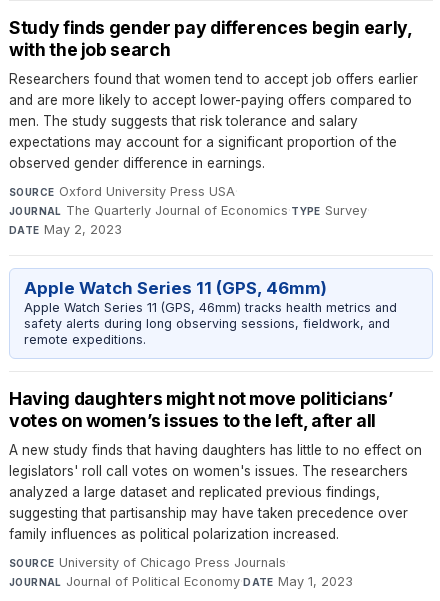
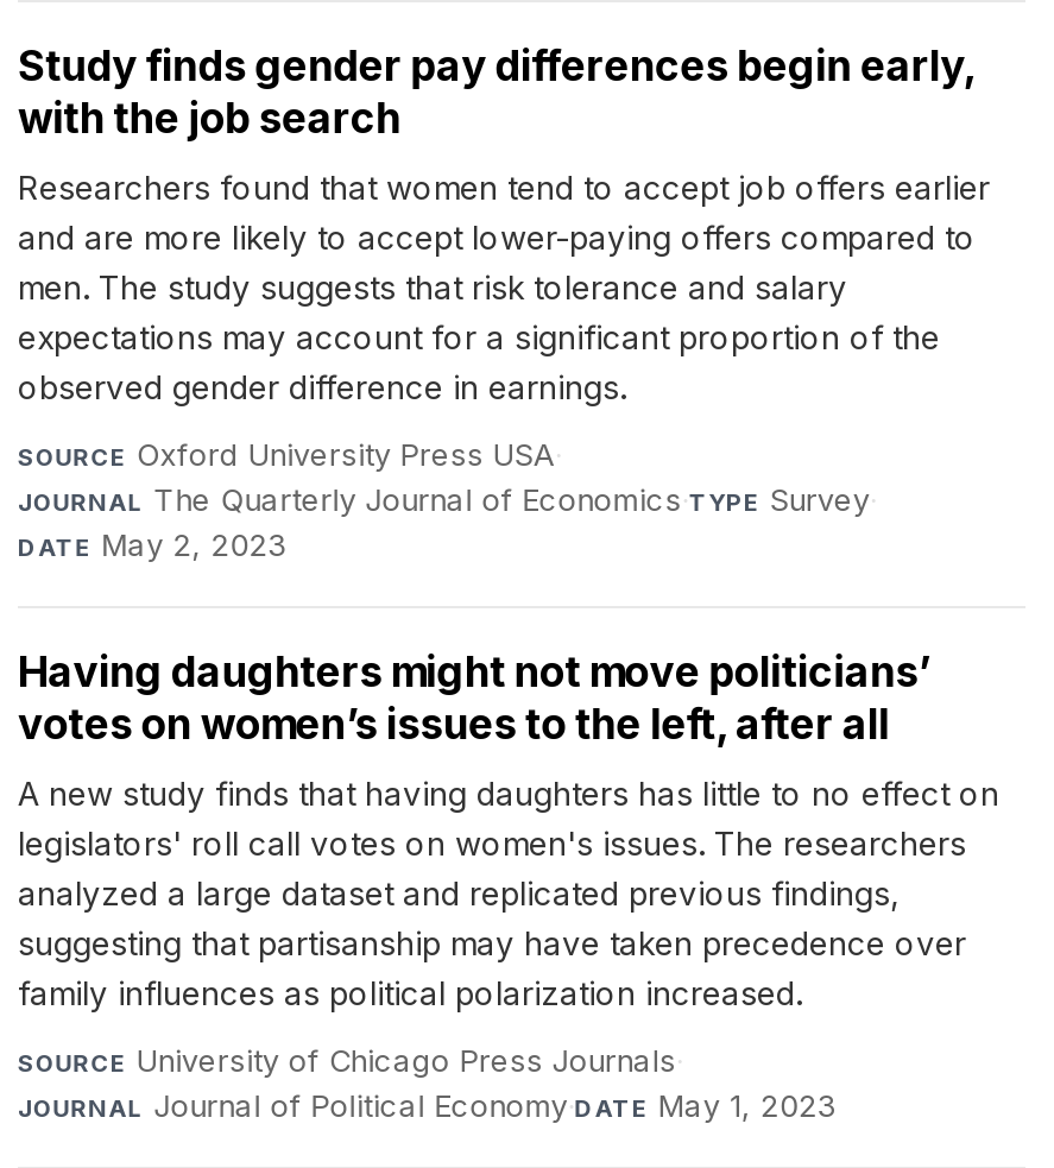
- Apple Watch Series 11 (GPS, 46mm)
- Apple Watch Series 11 (GPS, 46mm) tracks health metrics and
- safety alerts during long observing sessions, fieldwork, and
- remote expeditions.
